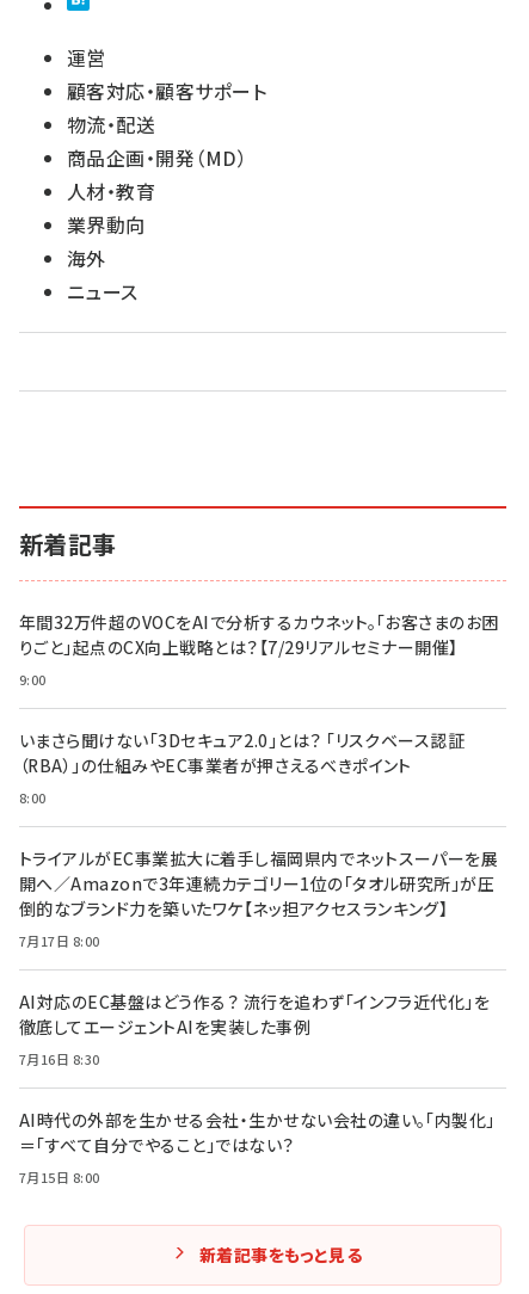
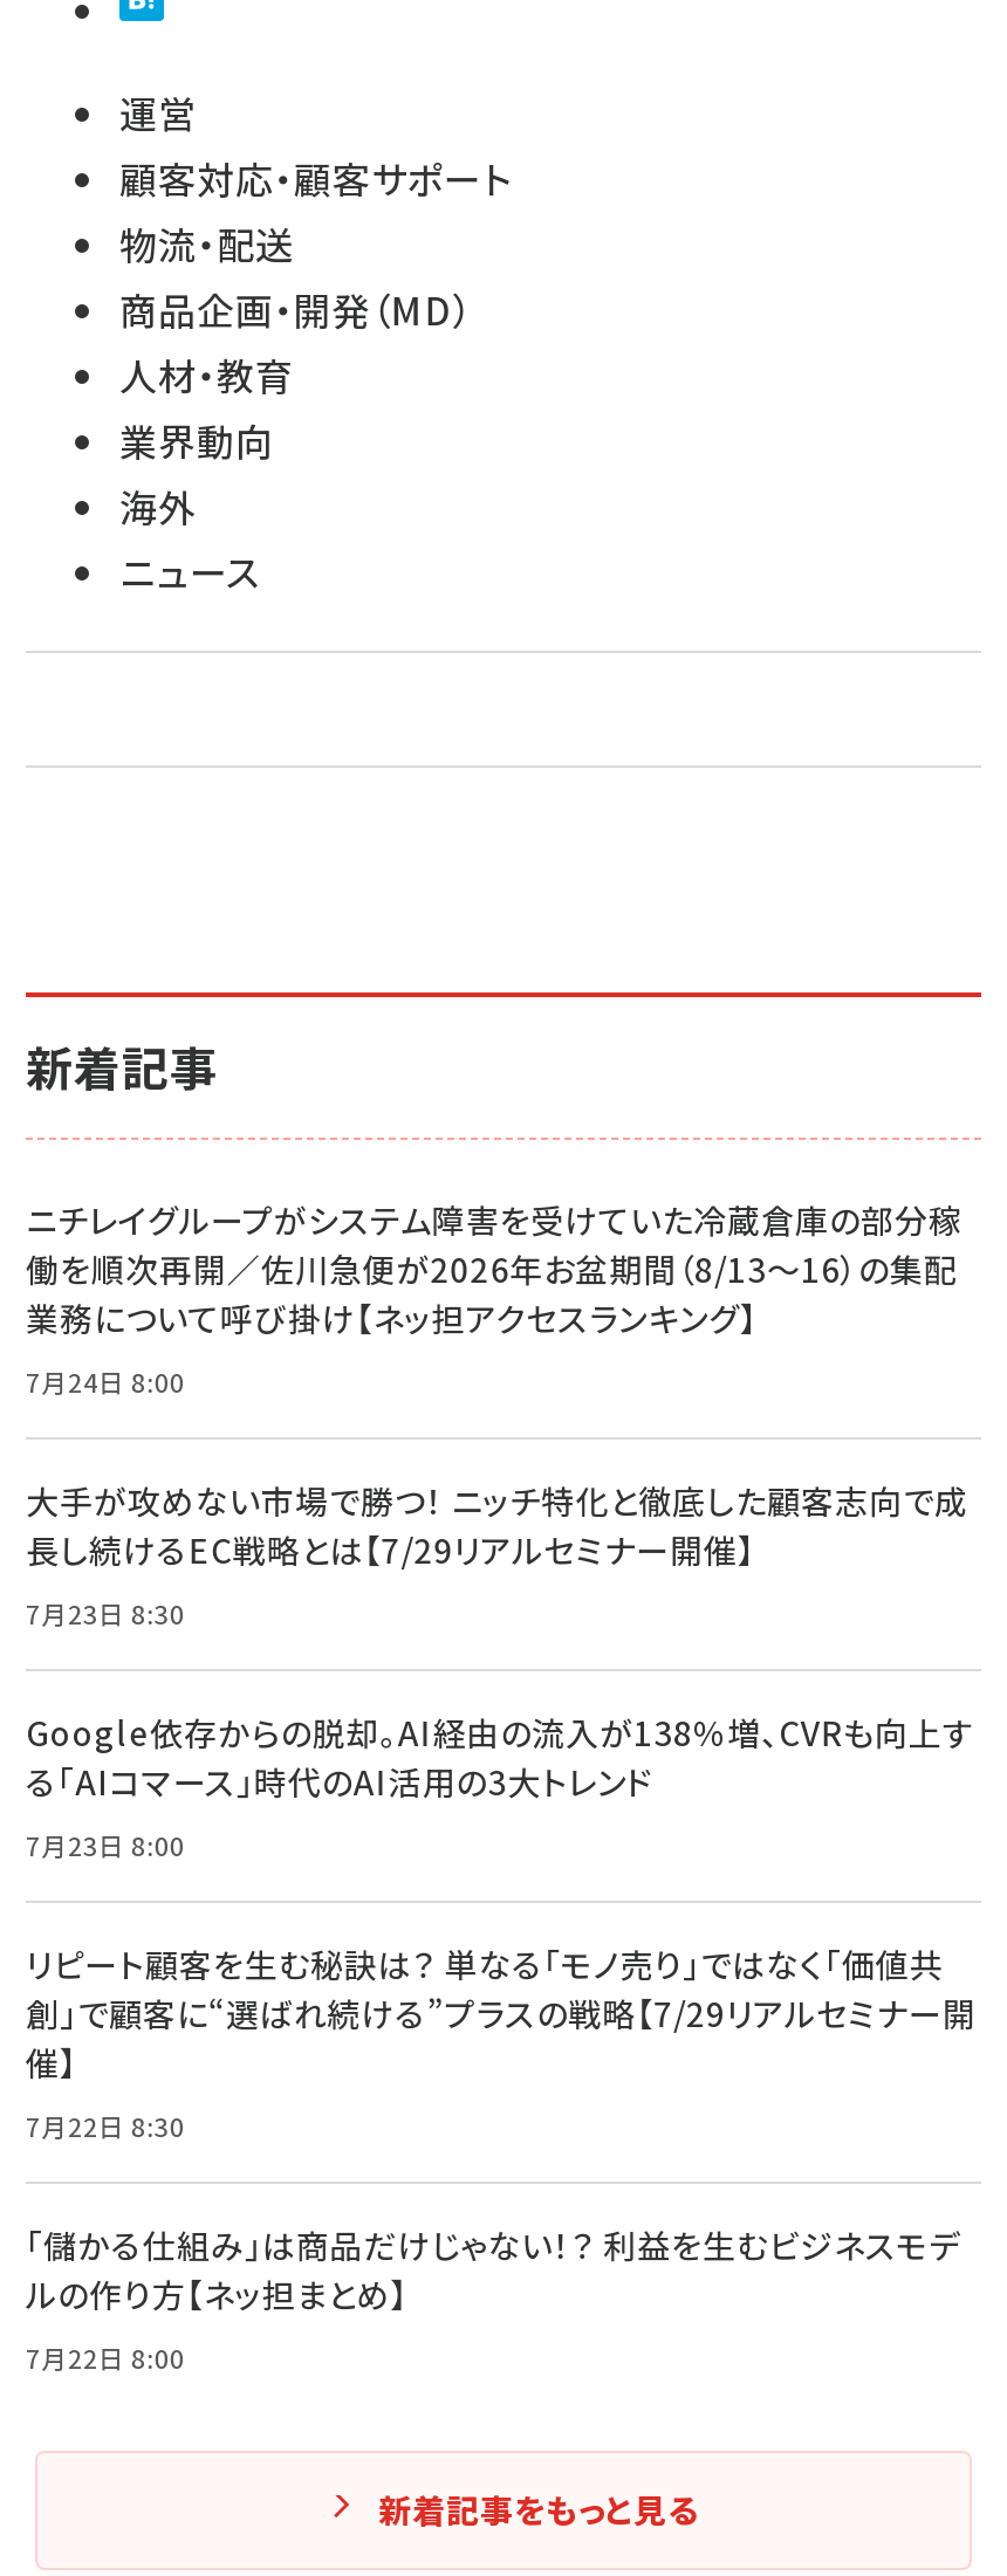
- 年間32万件超のVOCをAIで分析するカウネット。「お客さまのお困
- りごと」起点のCX向上戦略とは？【7/29リアルセミナー開催】
- 9:00
+ ニチレイグループがシステム障害を受けていた冷蔵倉庫の部分稼
+ 働を順次再開／佐川急便が2026年お盆期間（8/13～16）の集配
+ 業務について呼び掛け【ネッ担アクセスランキング】
+ 7月24日 8:00

- いまさら聞けない「3Dセキュア2.0」とは？ 「リスクベース認証
- （RBA）」の仕組みやEC事業者が押さえるべきポイント
- 8:00
+ 大手が攻めない市場で勝つ！ ニッチ特化と徹底した顧客志向で成
+ 長し続けるEC戦略とは【7/29リアルセミナー開催】
+ 7月23日 8:30

- トライアルがEC事業拡大に着手し福岡県内でネットスーパーを展
- 開へ／Amazonで3年連続カテゴリー1位の「タオル研究所」が圧
- 倒的なブランド力を築いたワケ【ネッ担アクセスランキング】
- 7月17日 8:00
+ Google依存からの脱却。AI経由の流入が138%増、CVRも向上す
+ る「AIコマース」時代のAI活用の3大トレンド
+ 7月23日 8:00

- AI対応のEC基盤はどう作る？ 流行を追わず「インフラ近代化」を
- 徹底してエージェントAIを実装した事例
- 7月16日 8:30
+ リピート顧客を生む秘訣は？ 単なる「モノ売り」ではなく「価値共
+ 創」で顧客に“選ばれ続ける”プラスの戦略【7/29リアルセミナー開
+ 催】
+ 7月22日 8:30

- AI時代の外部を生かせる会社・生かせない会社の違い。「内製化」
- ＝「すべて自分でやること」ではない？
- 7月15日 8:00
+ 「儲かる仕組み」は商品だけじゃない！？ 利益を生むビジネスモデ
+ ルの作り方【ネッ担まとめ】
+ 7月22日 8:00
